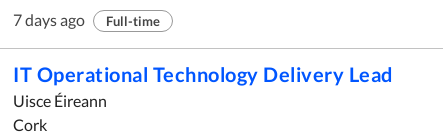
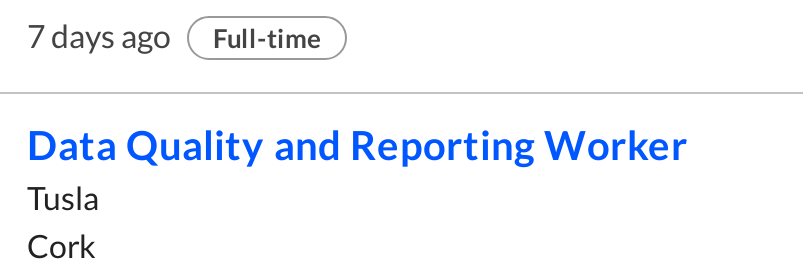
- IT Operational Technology Delivery Lead
- Uisce Éireann
+ Data Quality and Reporting Worker
+ Tusla
